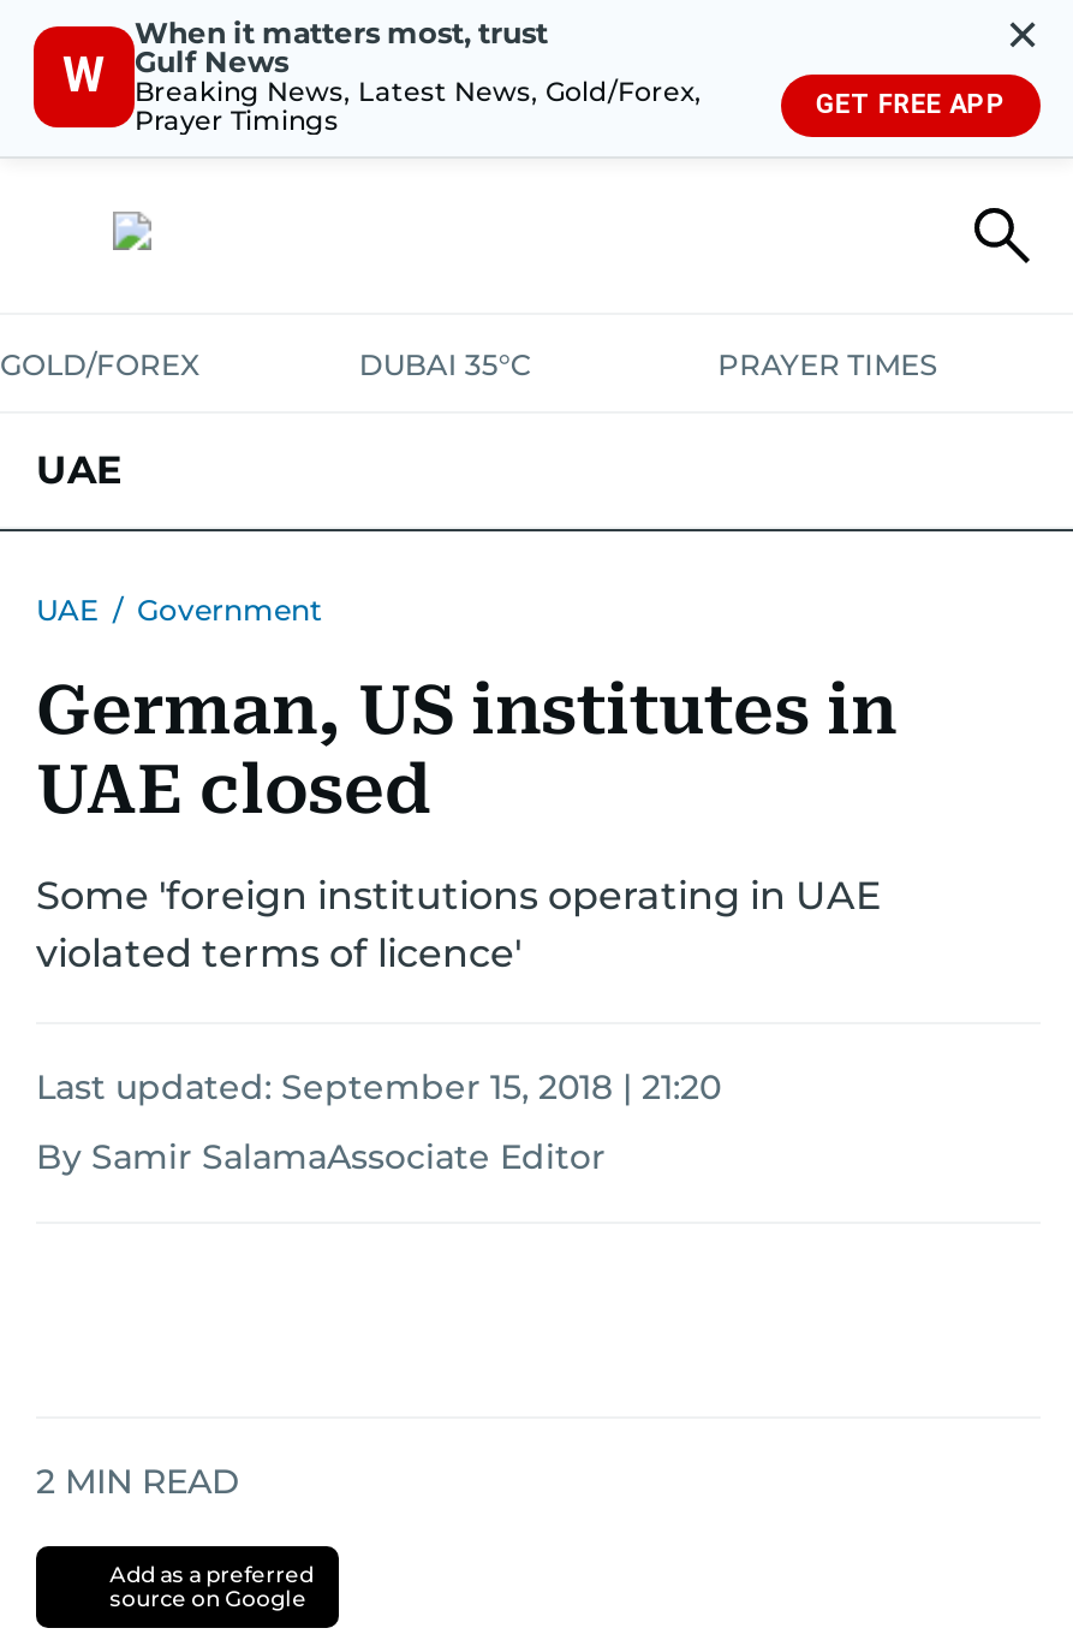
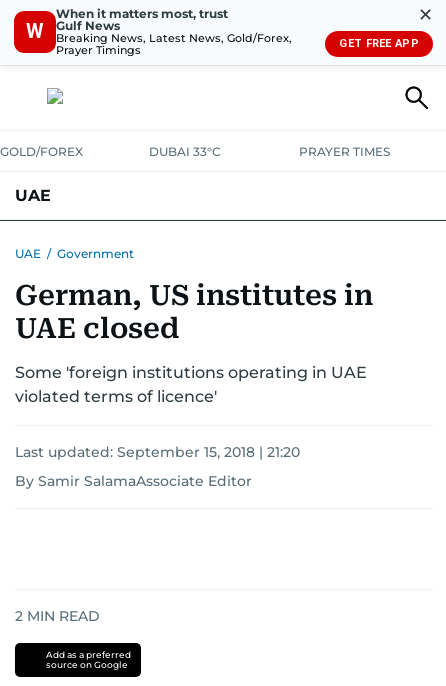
- DUBAI 35°C
+ DUBAI 33°C
